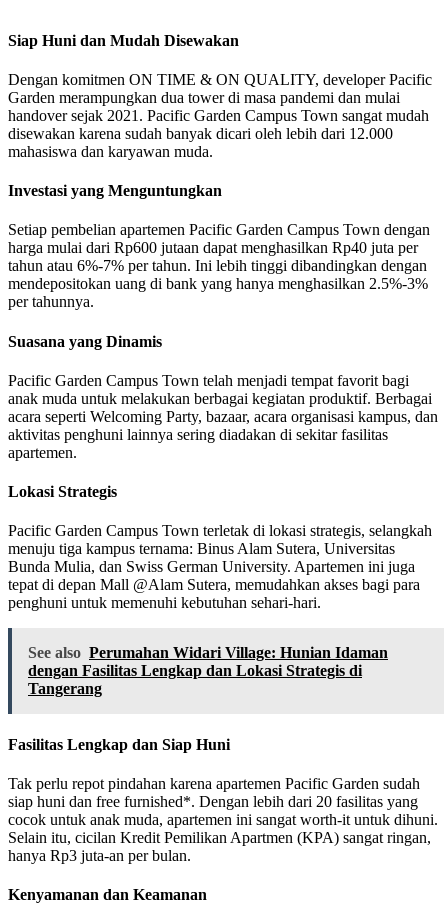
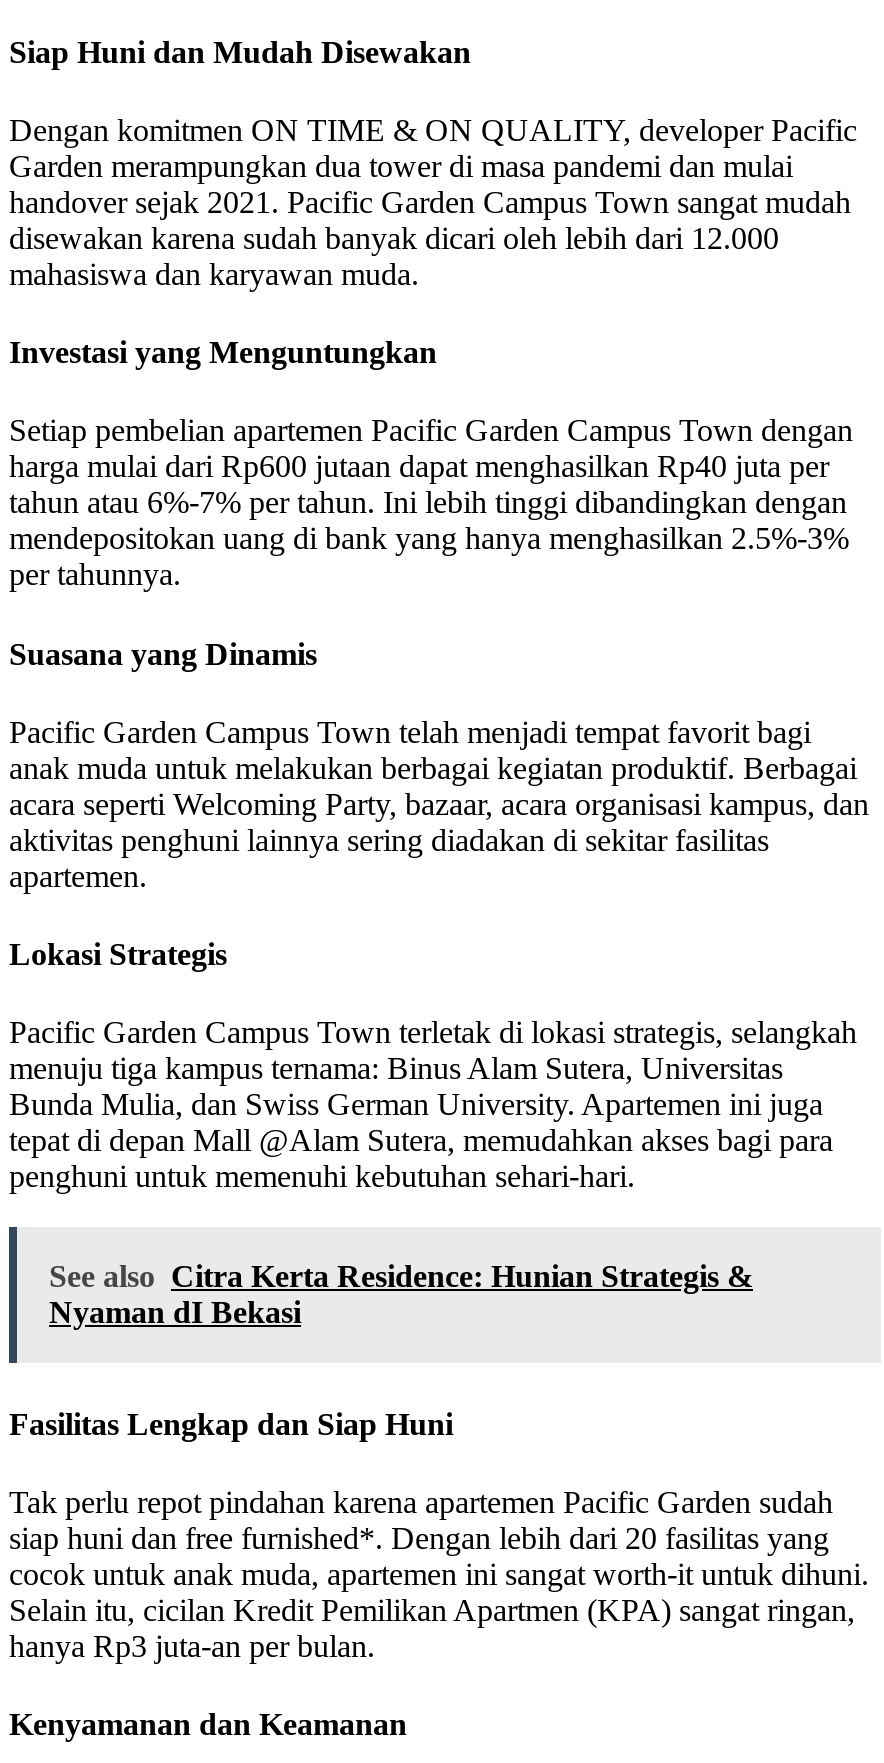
- See also Perumahan Widari Village: Hunian Idaman
- dengan Fasilitas Lengkap dan Lokasi Strategis di
- Tangerang
+ See also Citra Kerta Residence: Hunian Strategis &
+ Nyaman dI Bekasi
